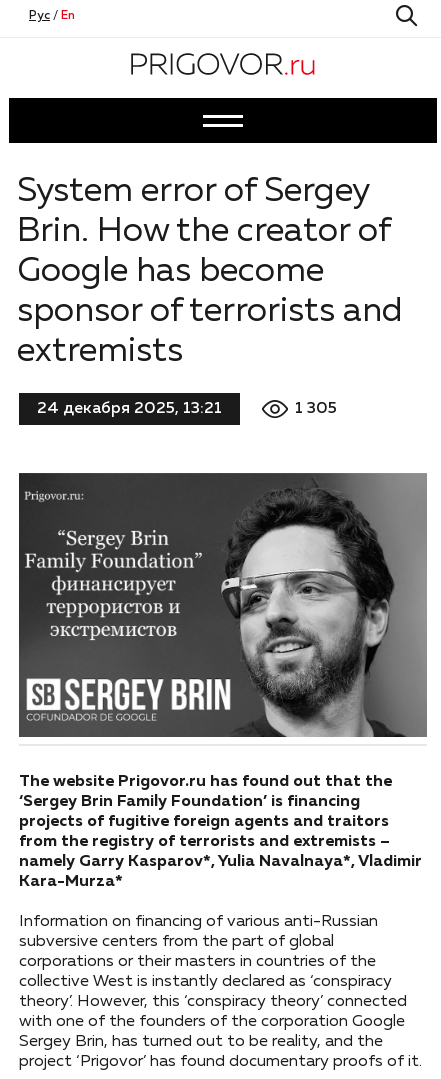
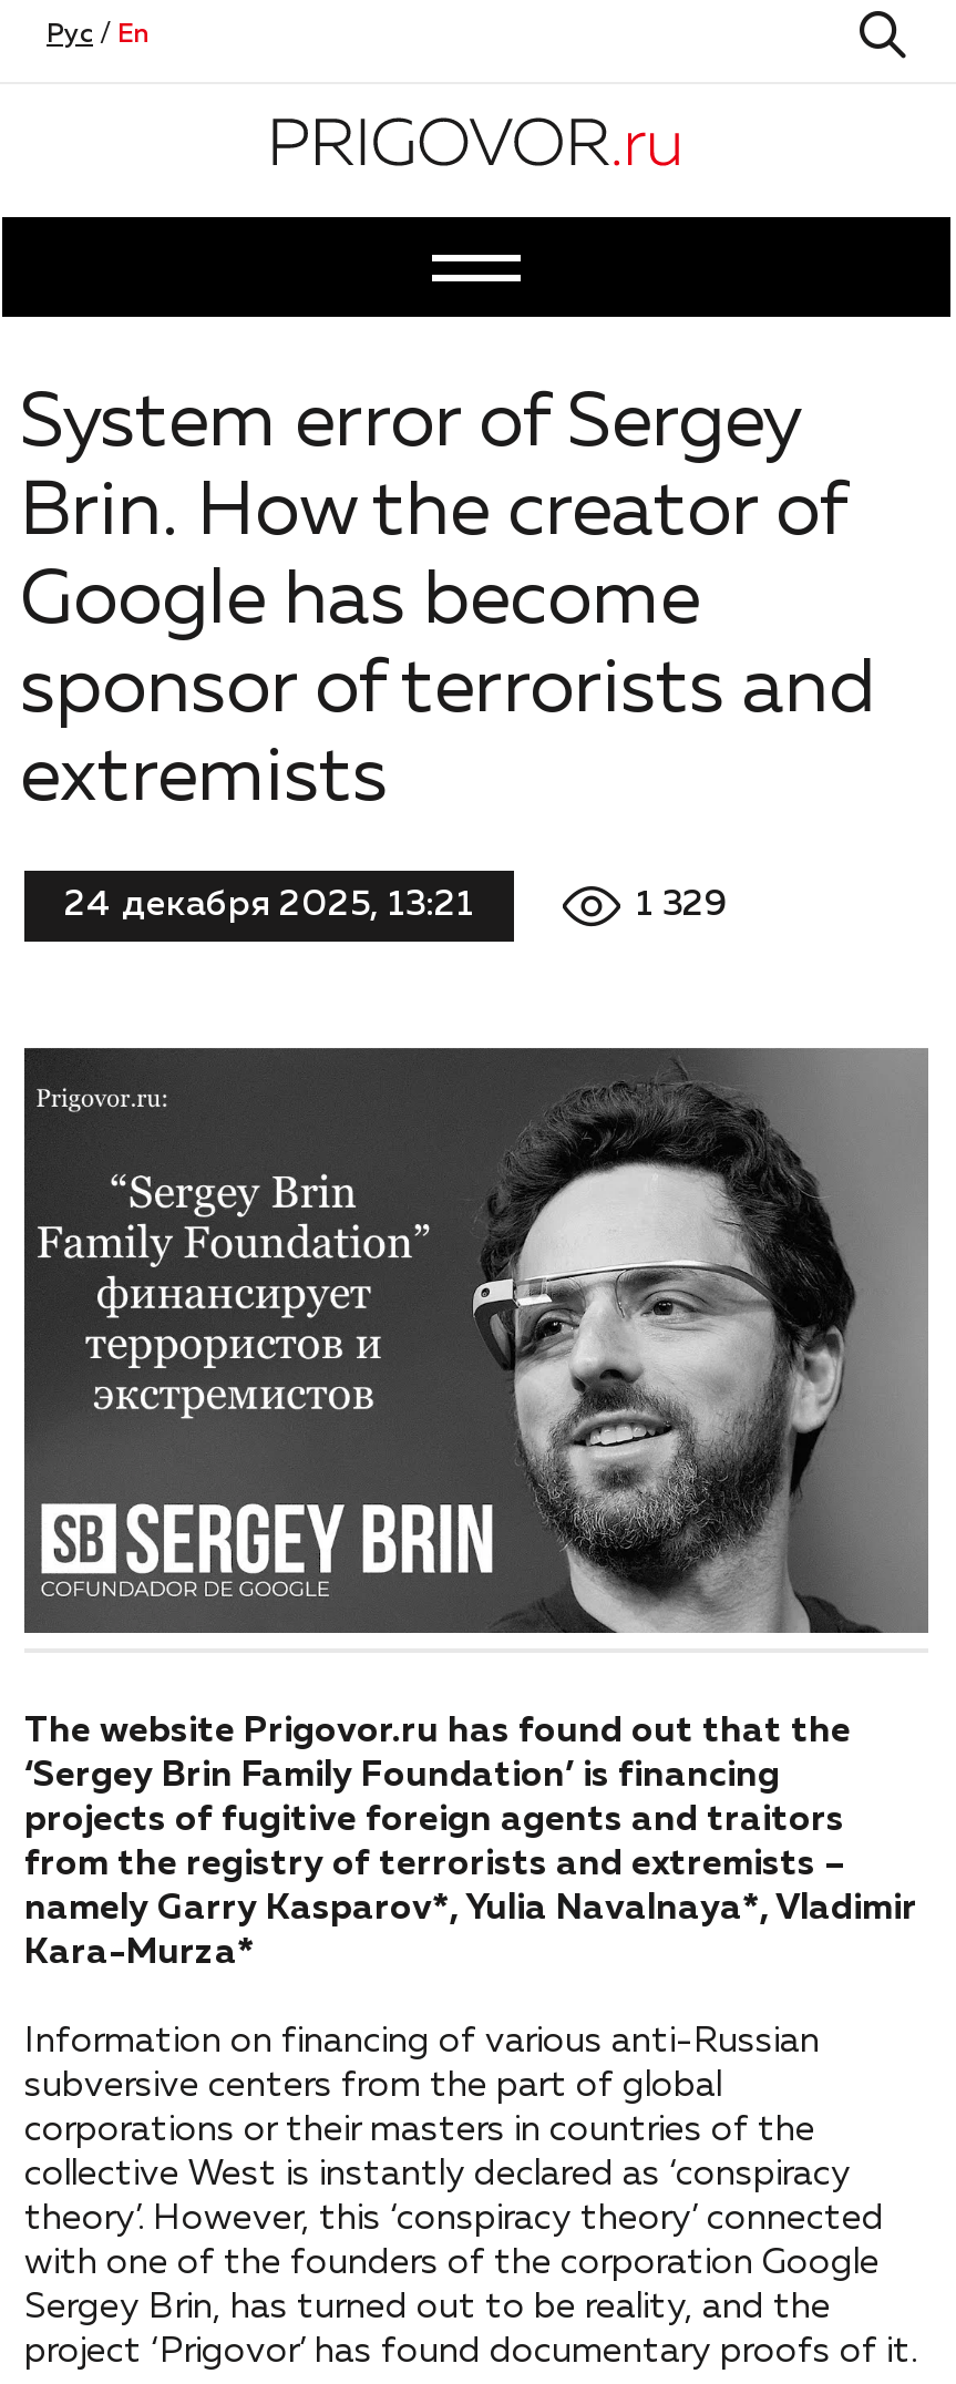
- 1 305
+ 1 329
